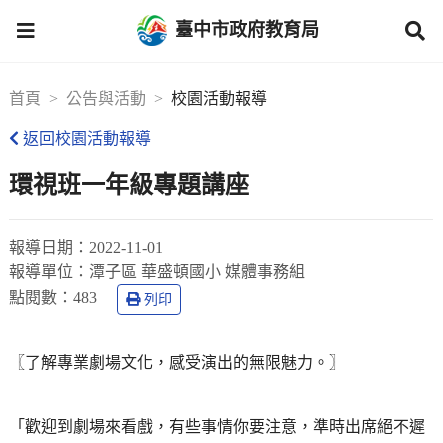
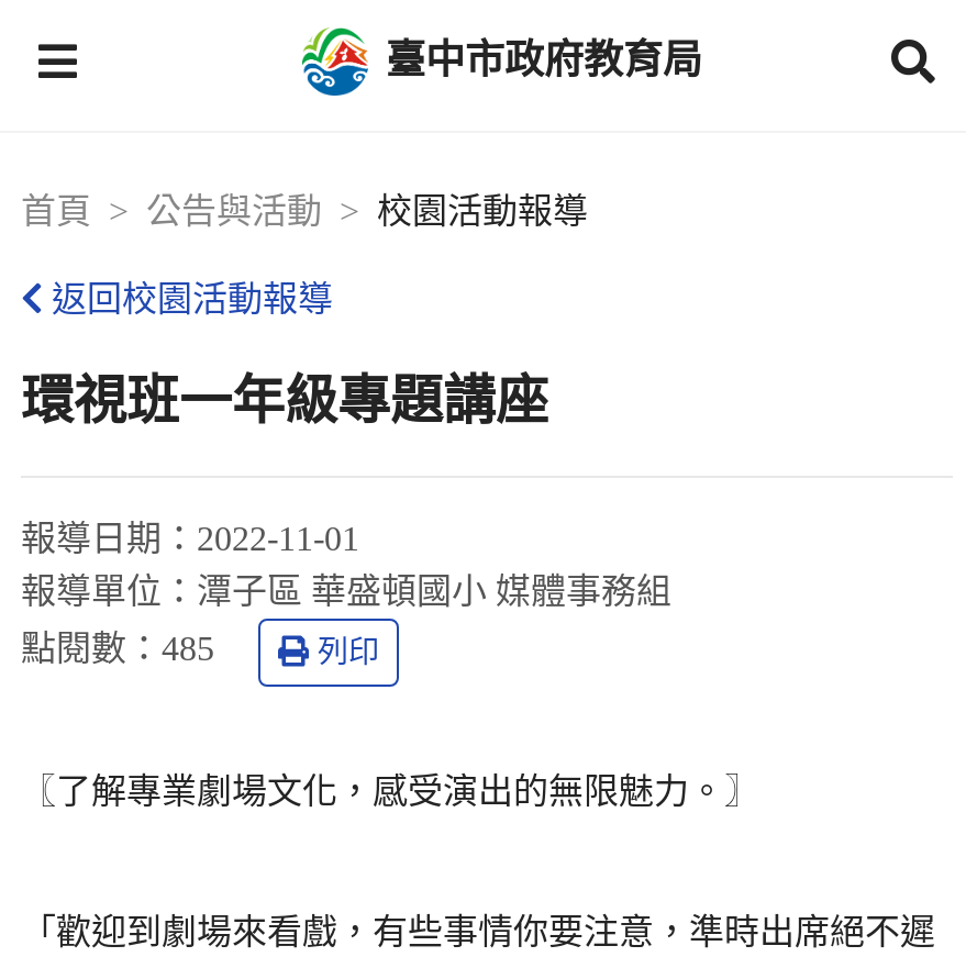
- 點閱數：483
+ 點閱數：485
